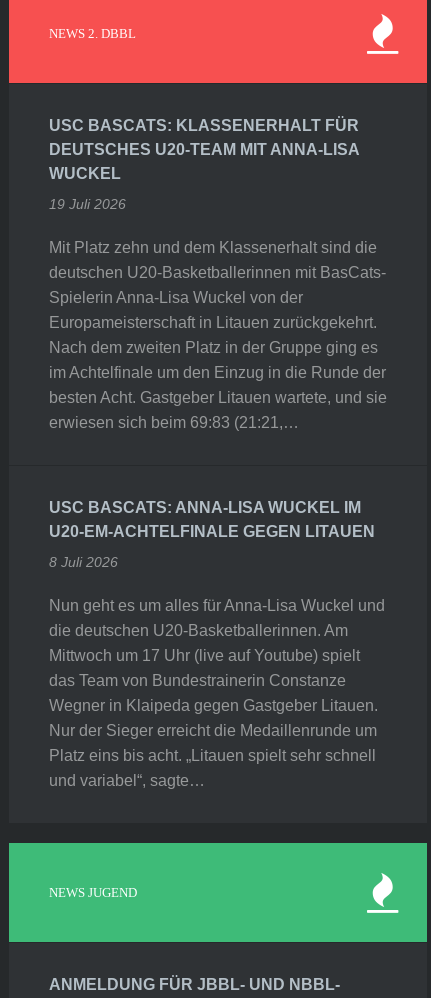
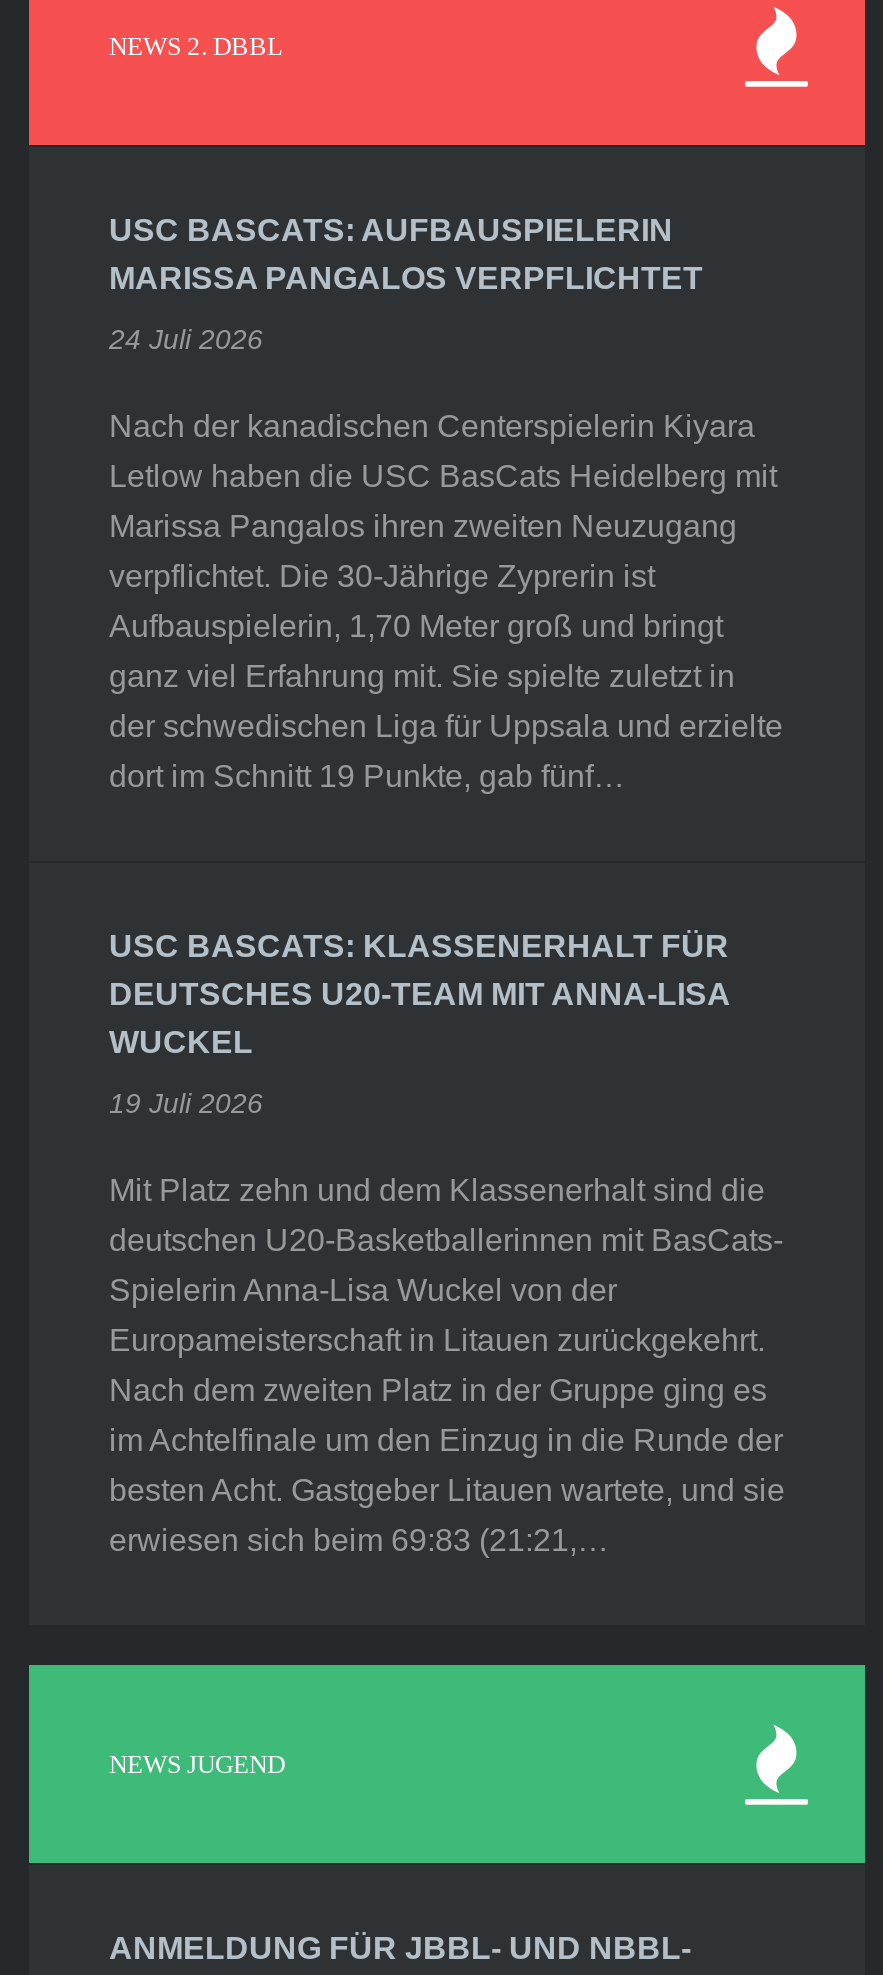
+ USC BASCATS: AUFBAUSPIELERIN
+ MARISSA PANGALOS VERPFLICHTET
+ 24 Juli 2026
+ Nach der kanadischen Centerspielerin Kiyara
+ Letlow haben die USC BasCats Heidelberg mit
+ Marissa Pangalos ihren zweiten Neuzugang
+ verpflichtet. Die 30-Jährige Zyprerin ist
+ Aufbauspielerin, 1,70 Meter groß und bringt
+ ganz viel Erfahrung mit. Sie spielte zuletzt in
+ der schwedischen Liga für Uppsala und erzielte
+ dort im Schnitt 19 Punkte, gab fünf…

moved down: USC BASCATS: KLASSENERHALT FÜR | DEUTSCHES U20-TEAM MIT ANNA-LISA | WUCKEL | ... | besten Acht. Gastgeber Litauen wartete, und sie | erwiesen sich beim 69:83 (21:21,…

- USC BASCATS: ANNA-LISA WUCKEL IM
- U20-EM-ACHTELFINALE GEGEN LITAUEN
- 8 Juli 2026
- Nun geht es um alles für Anna-Lisa Wuckel und
- die deutschen U20-Basketballerinnen. Am
- Mittwoch um 17 Uhr (live auf Youtube) spielt
- das Team von Bundestrainerin Constanze
- Wegner in Klaipeda gegen Gastgeber Litauen.
- Nur der Sieger erreicht die Medaillenrunde um
- Platz eins bis acht. „Litauen spielt sehr schnell
- und variabel“, sagte…
